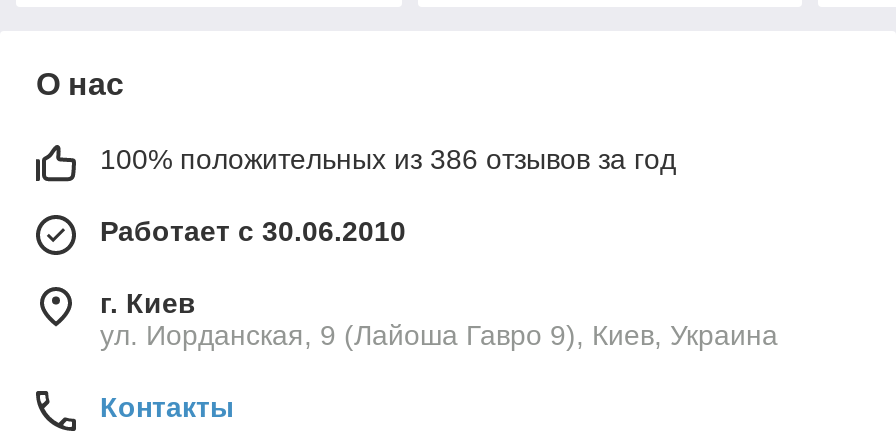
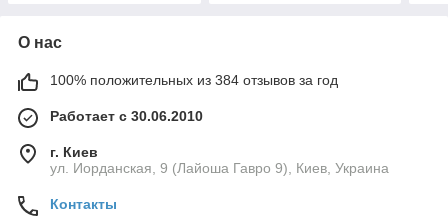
- 100% положительных из 386 отзывов за год
+ 100% положительных из 384 отзывов за год
